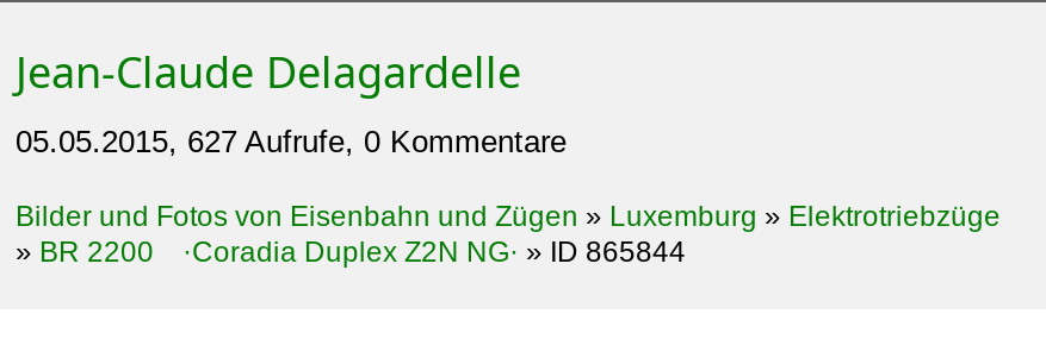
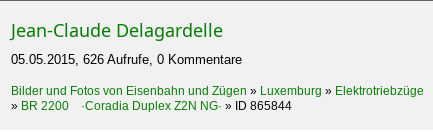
- 05.05.2015, 627 Aufrufe, 0 Kommentare
+ 05.05.2015, 626 Aufrufe, 0 Kommentare
